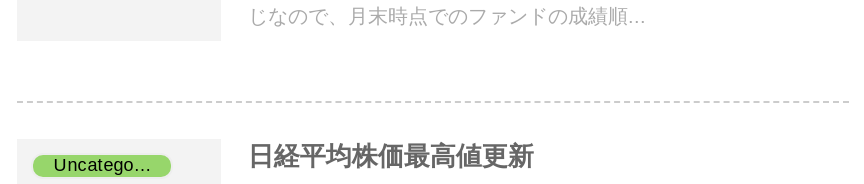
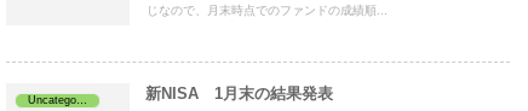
- 日経平均株価最高値更新
+ 新NISA 1月末の結果発表
